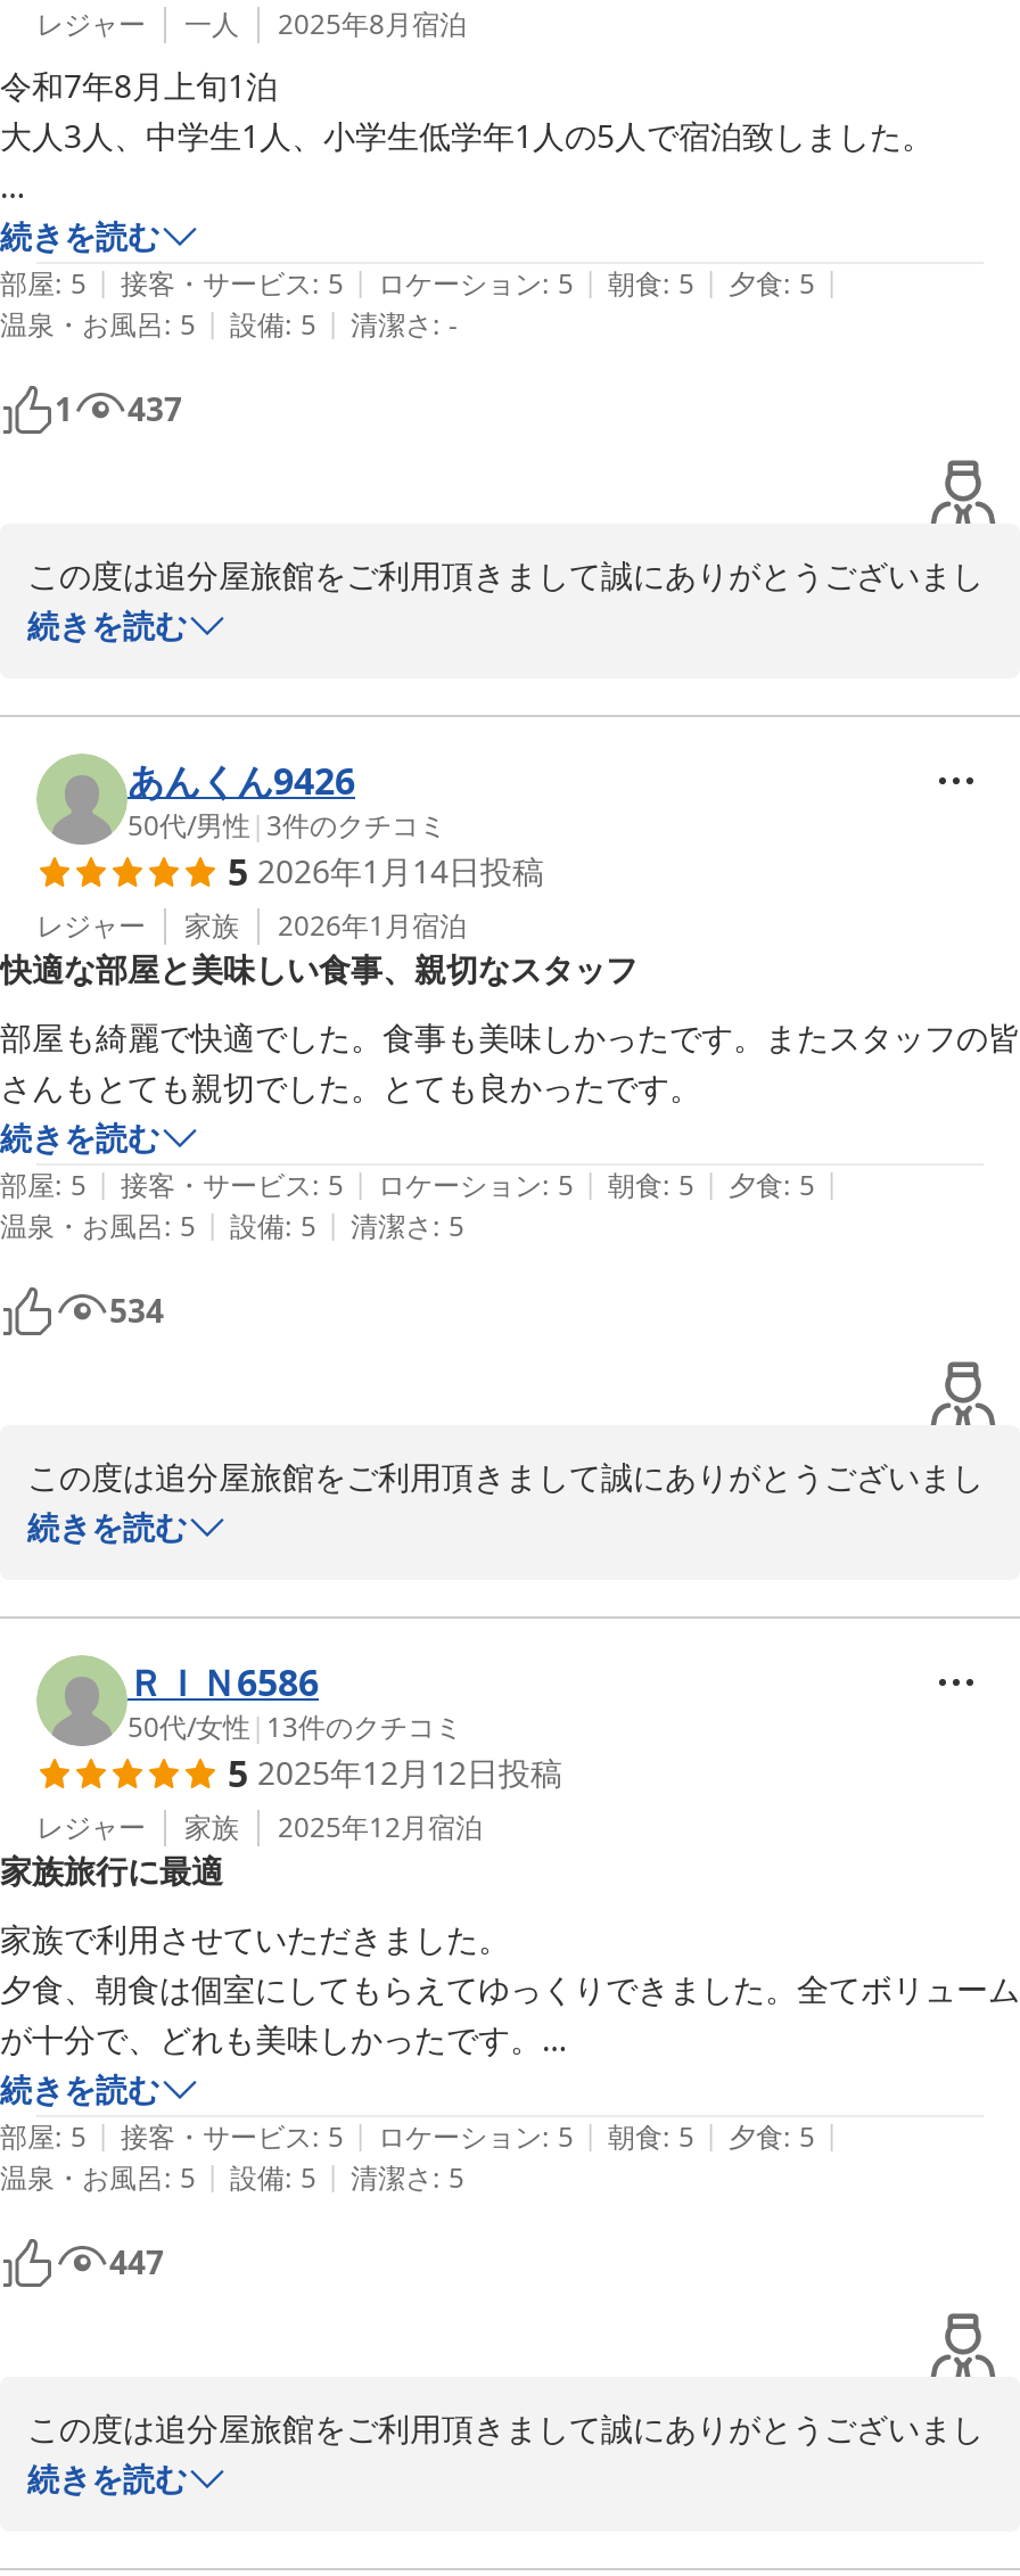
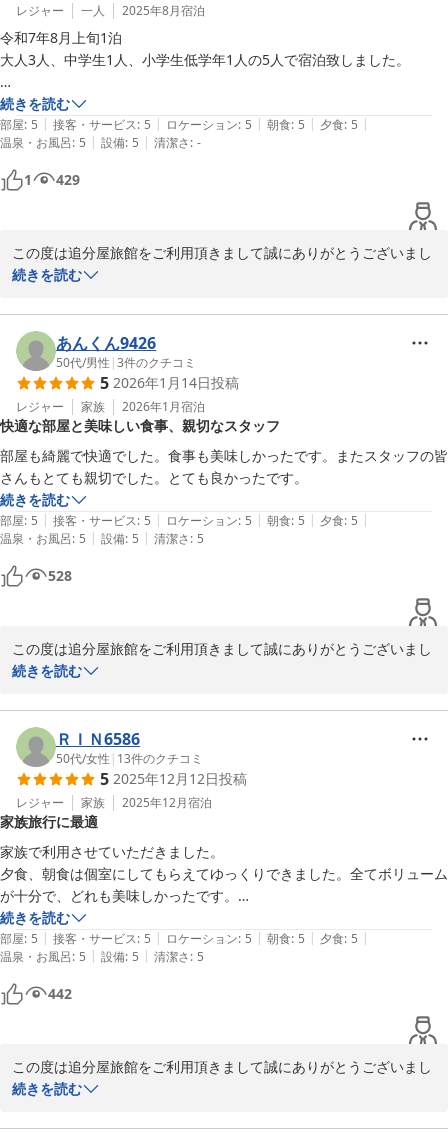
- 1 437
+ 1 429

- 534
+ 528

- 447
+ 442
